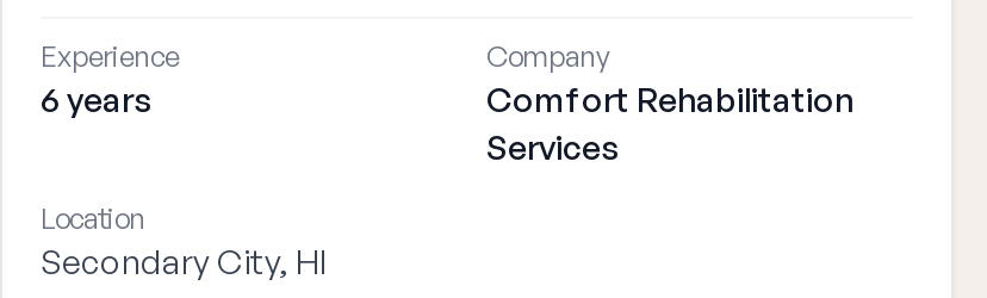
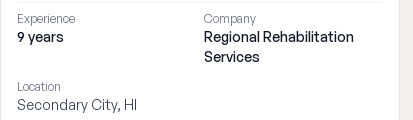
- 6 years
+ 9 years

- Comfort Rehabilitation
+ Regional Rehabilitation
